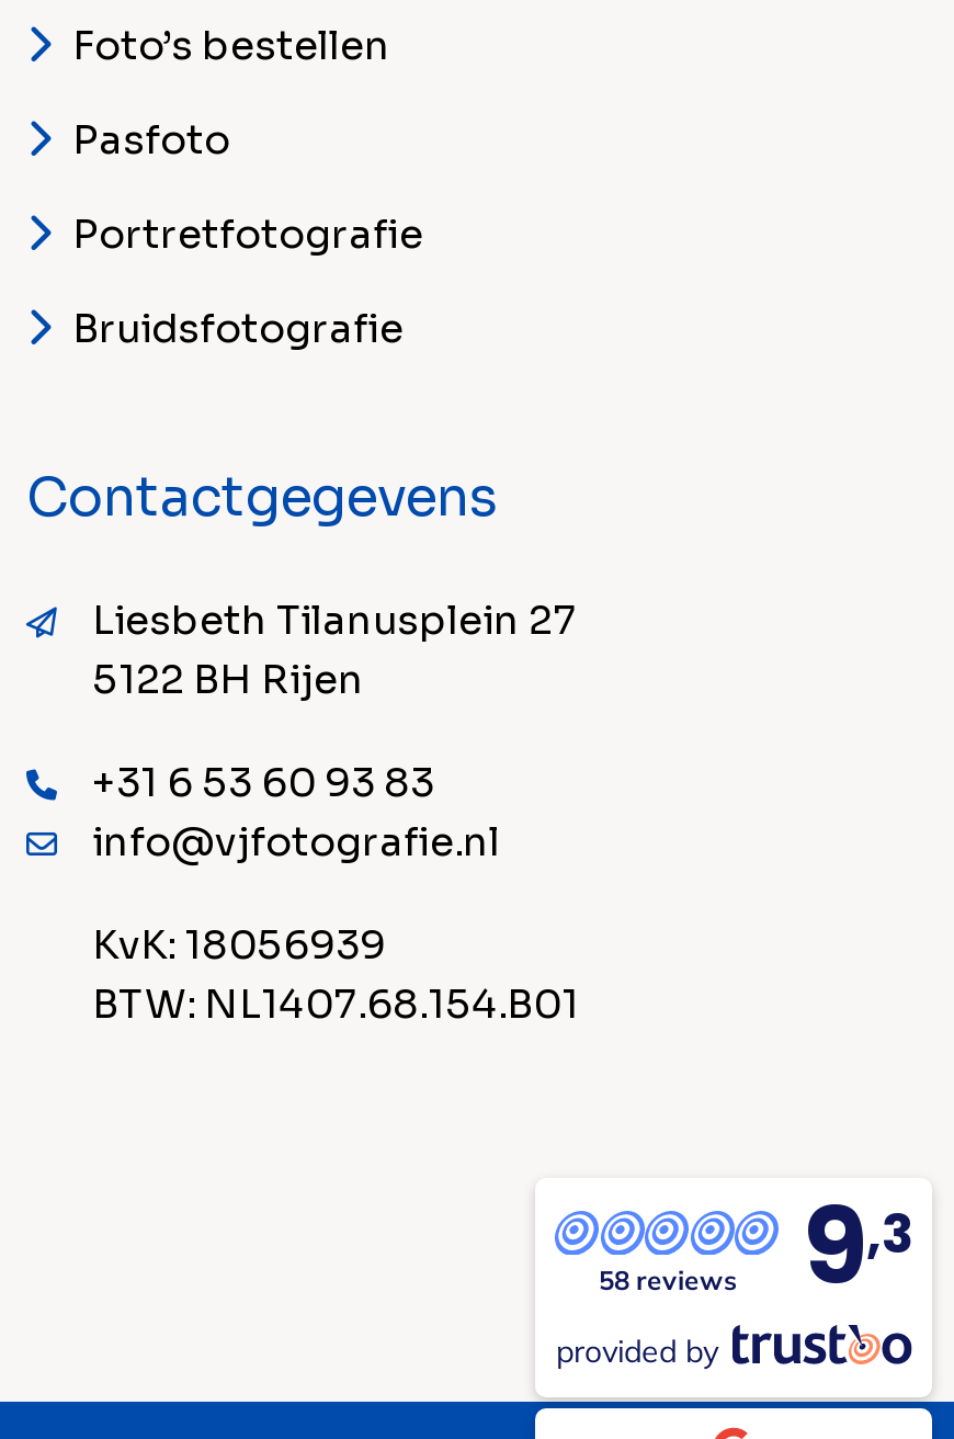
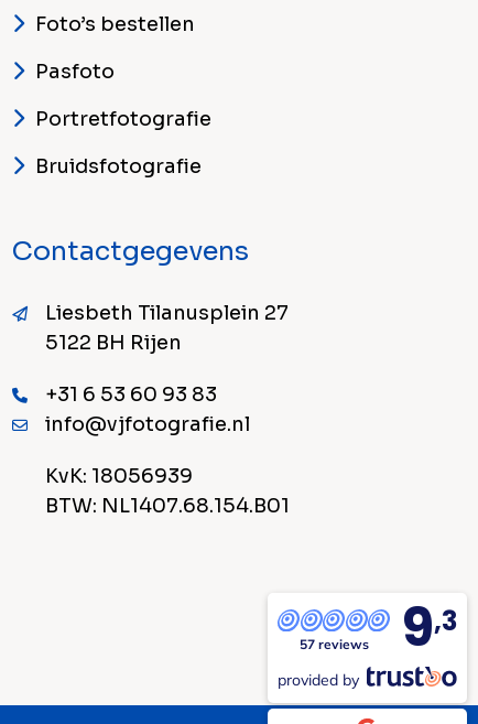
- 58 reviews 9,3
+ 57 reviews 9,3
